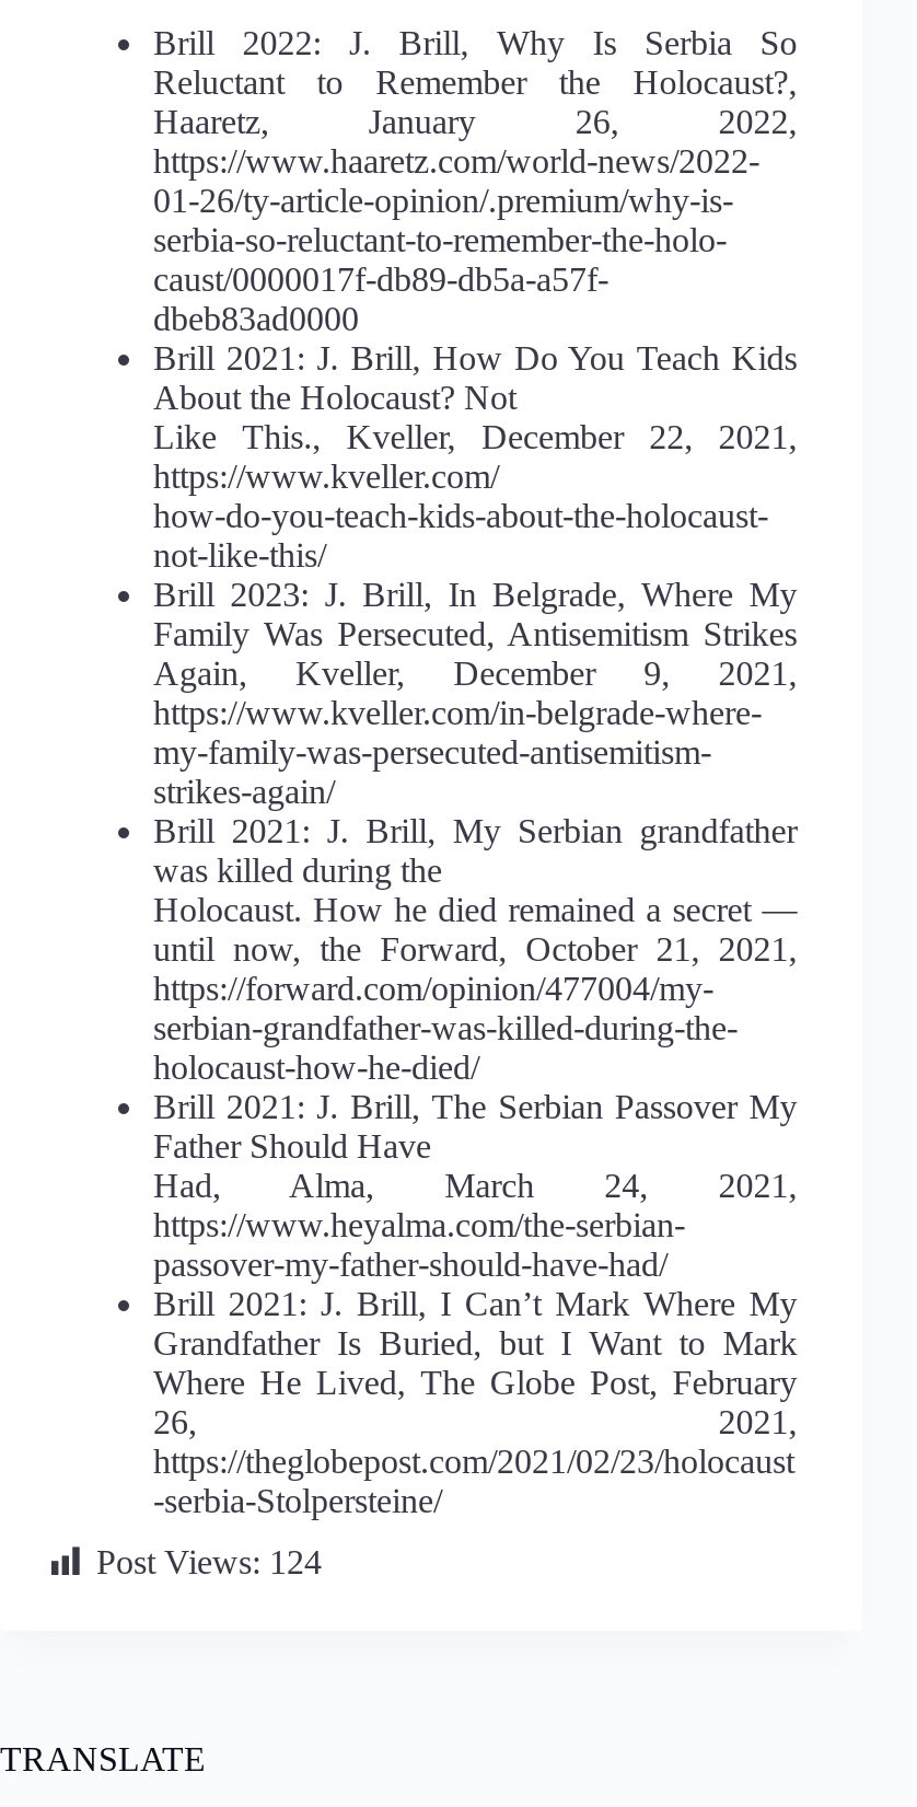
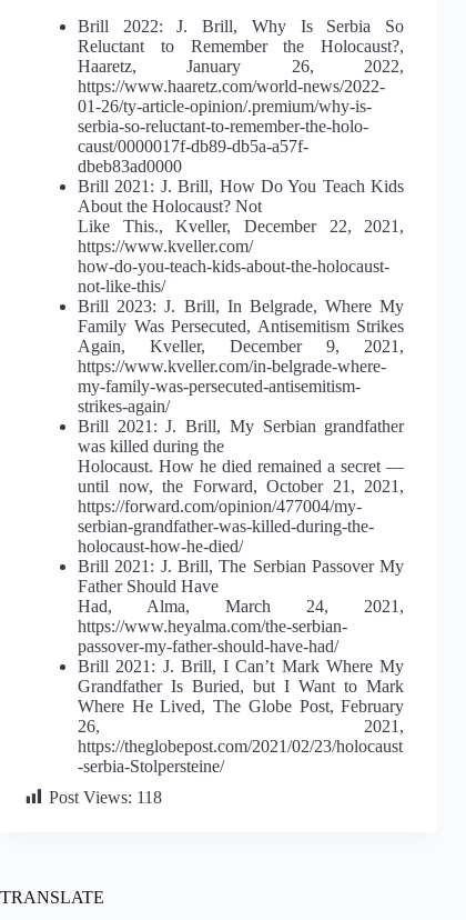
- Post Views: 124
+ Post Views: 118
